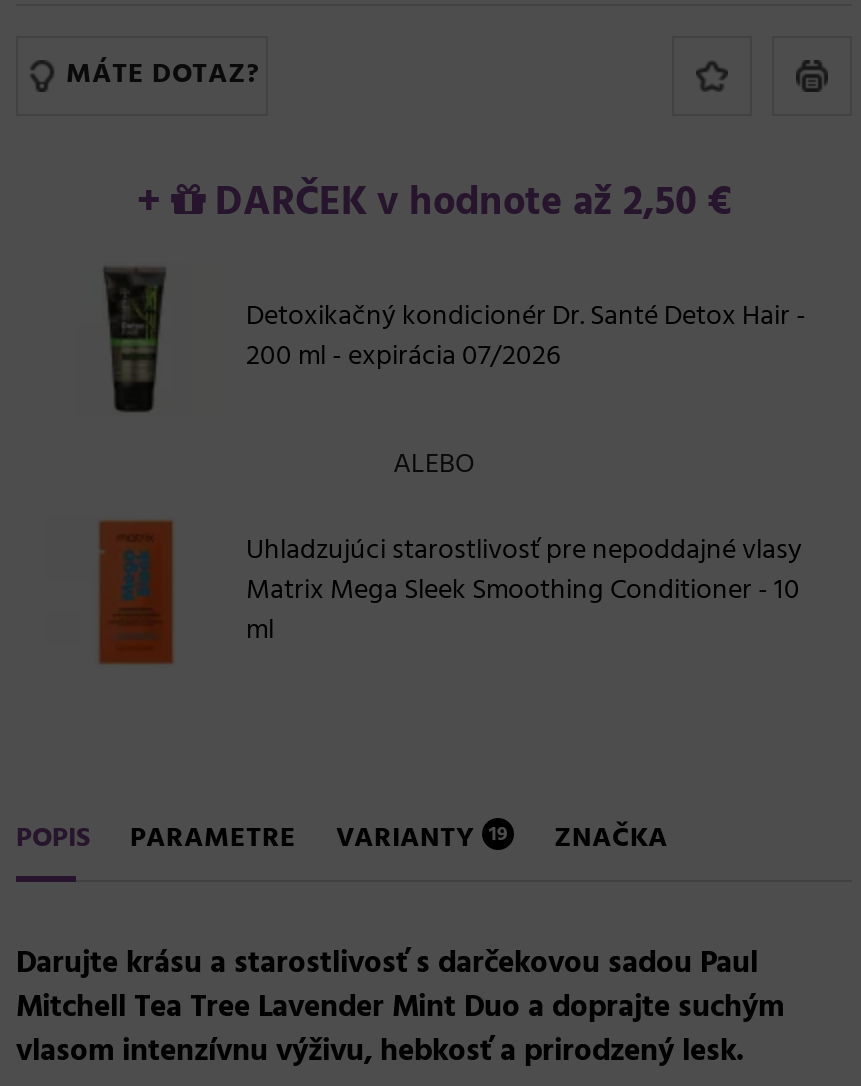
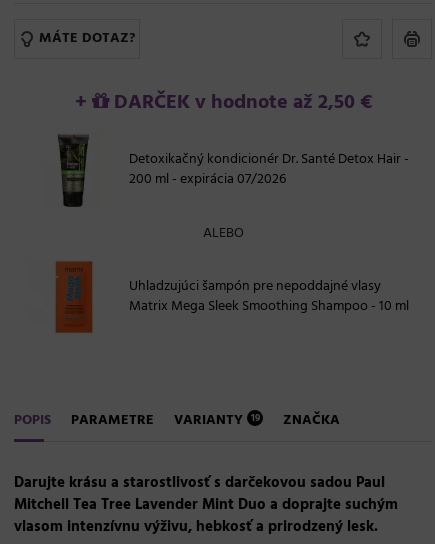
- Uhladzujúci starostlivosť pre nepoddajné vlasy
- Matrix Mega Sleek Smoothing Conditioner - 10
- ml
+ Uhladzujúci šampón pre nepoddajné vlasy
+ Matrix Mega Sleek Smoothing Shampoo - 10 ml
